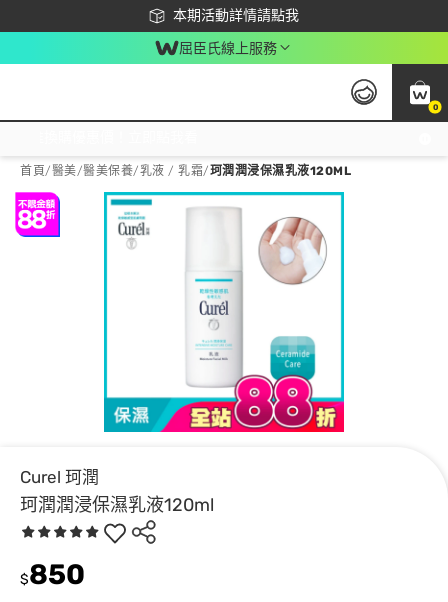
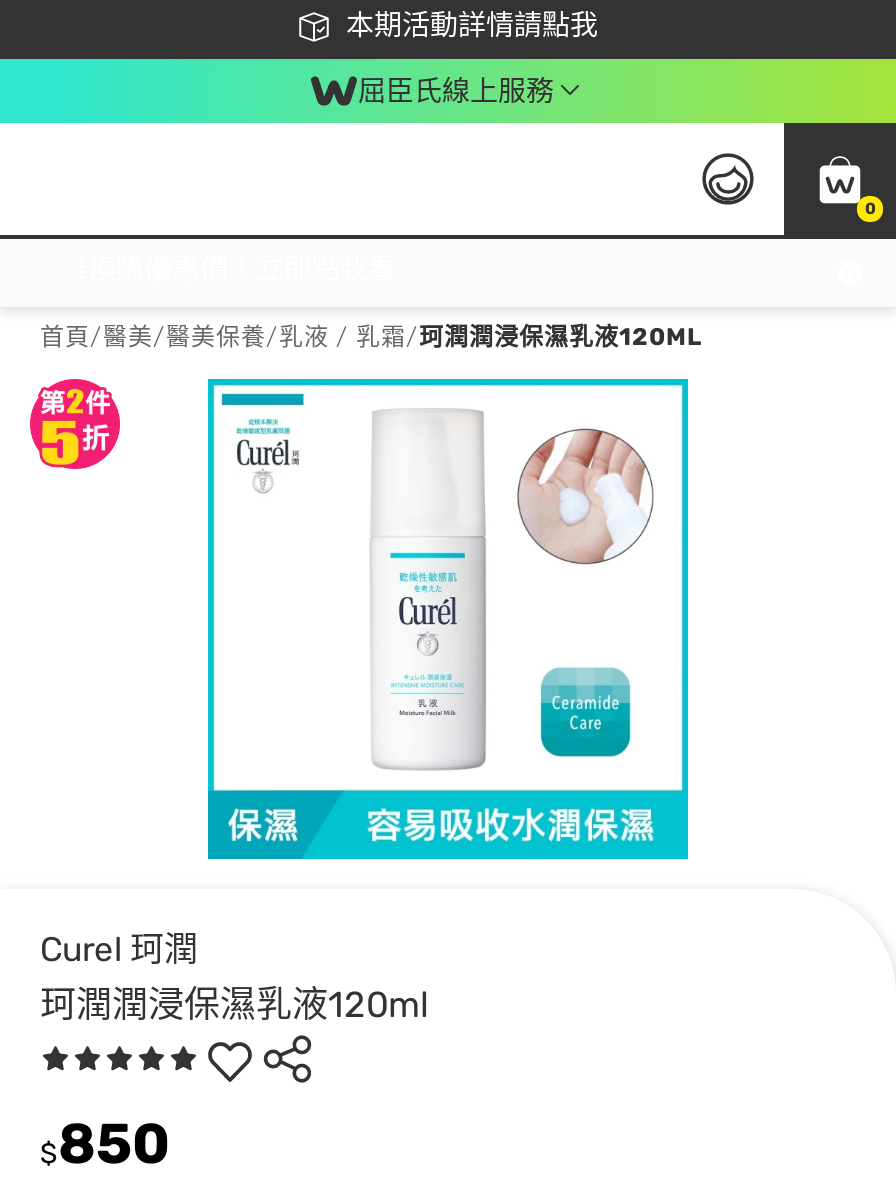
- [image]
+ [image]

- [image]
+ [image]
